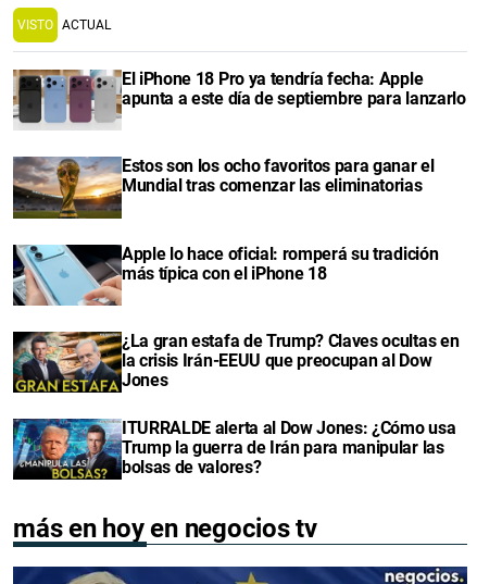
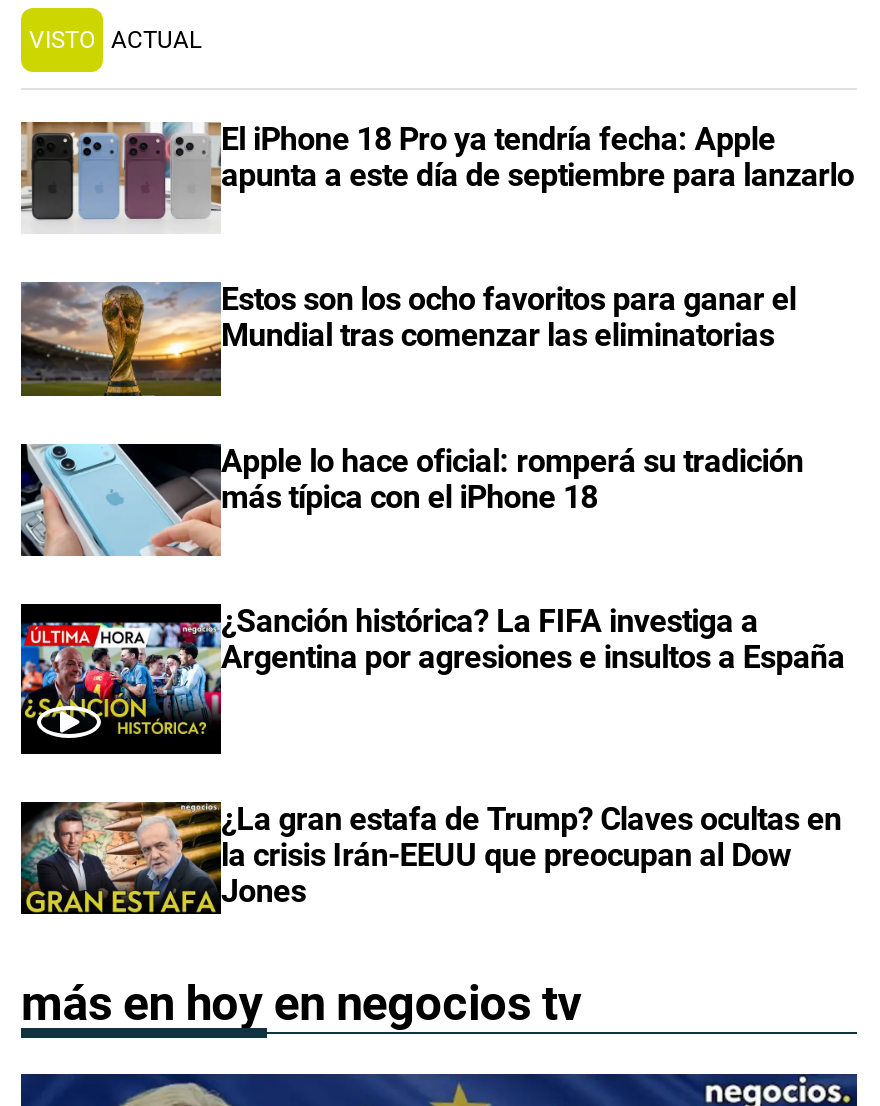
+ [image]
+ ¿Sanción histórica? La FIFA investiga a
+ Argentina por agresiones e insultos a España

moved down: [image] | ¿La gran estafa de Trump? Claves ocultas en | la crisis Irán-EEUU que preocupan al Dow | Jones

- [image]
- ITURRALDE alerta al Dow Jones: ¿Cómo usa
- Trump la guerra de Irán para manipular las
- bolsas de valores?
